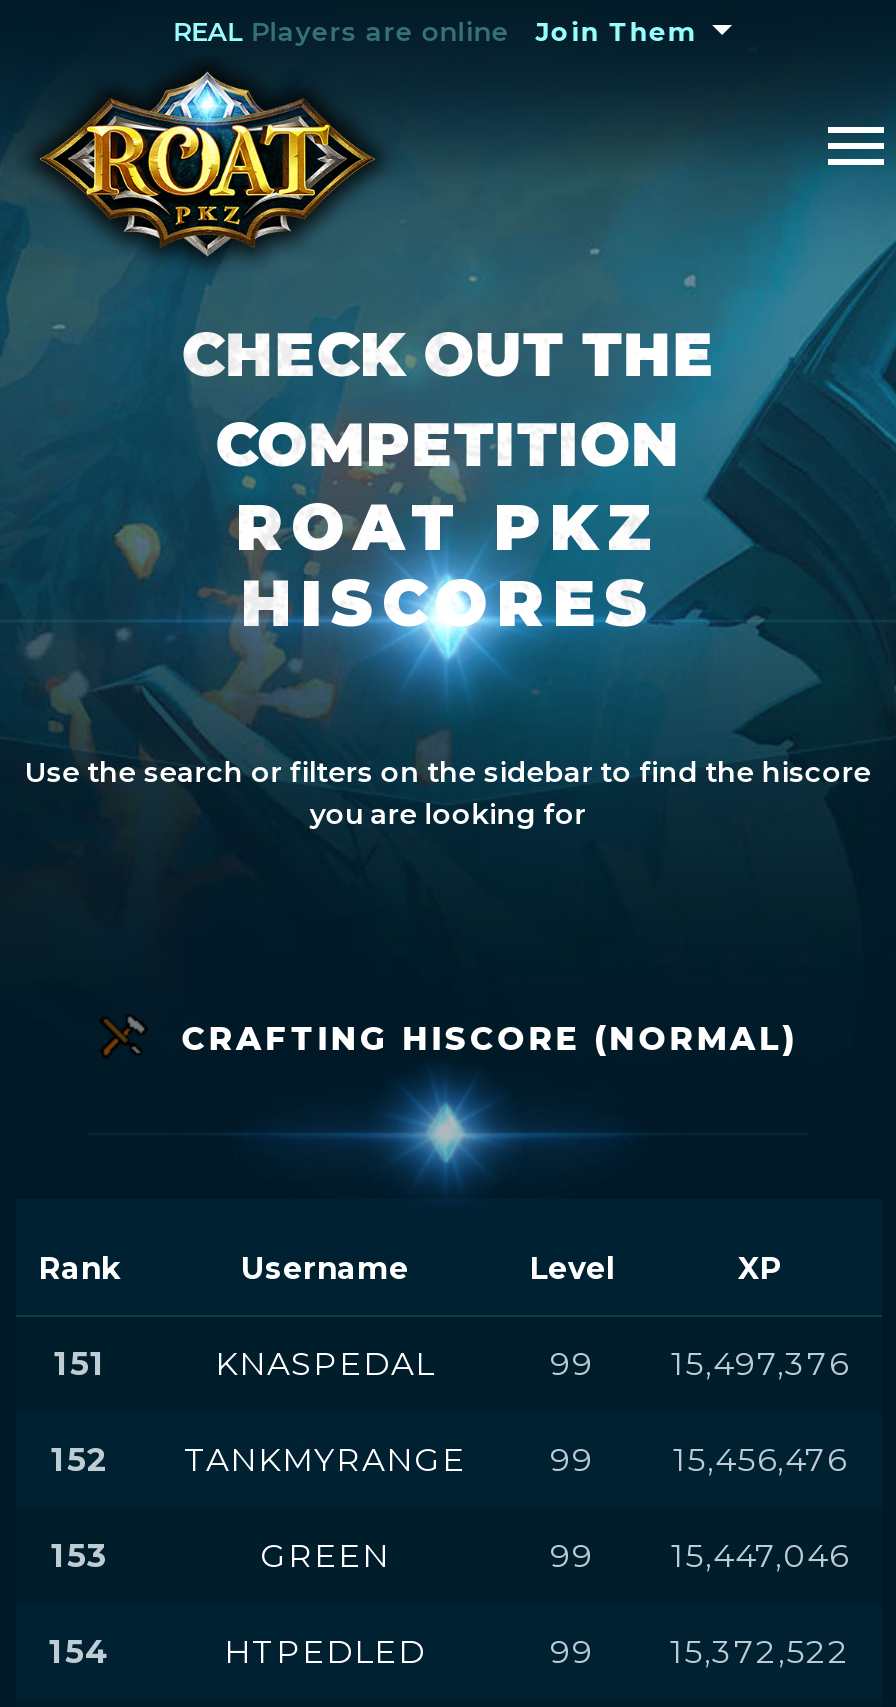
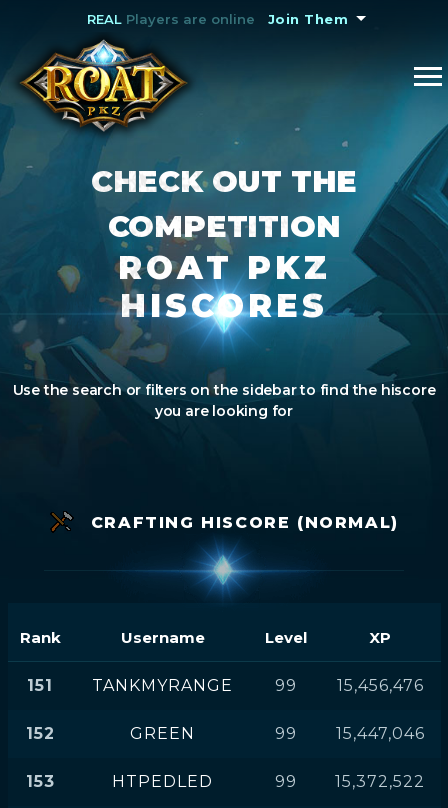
- KNASPEDAL
- 99
- 15,497,376
- 152

- 153
+ 152

- 154
+ 153
